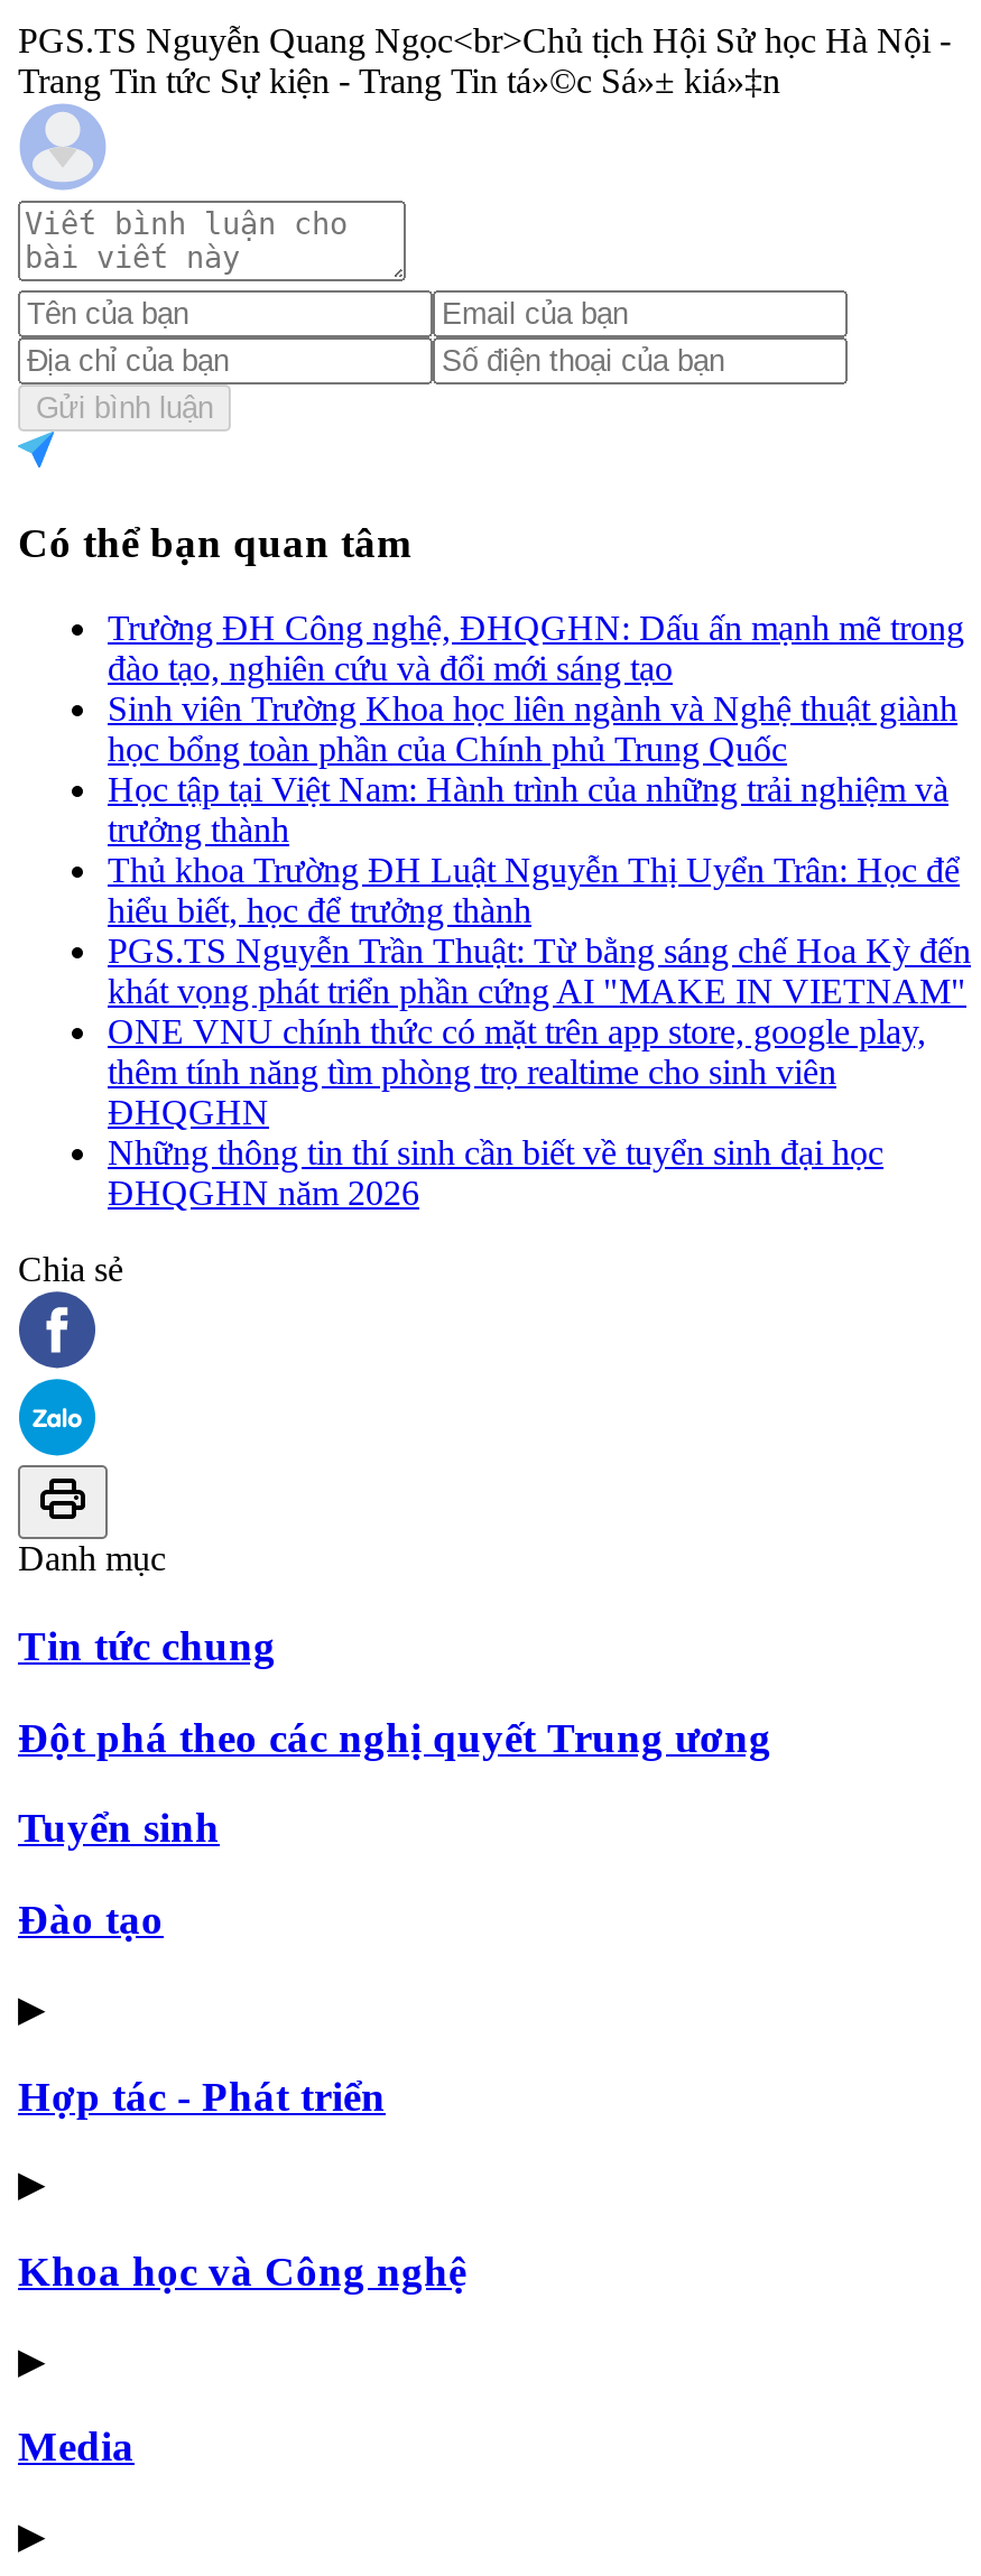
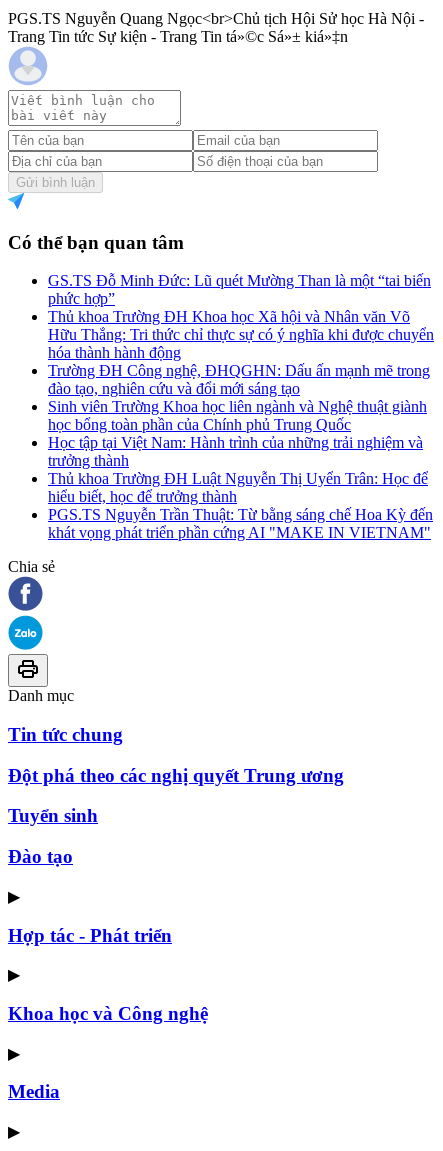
+ GS.TS Đỗ Minh Đức: Lũ quét Mường Than là một “tai biến
+ phức hợp”
+ Thủ khoa Trường ĐH Khoa học Xã hội và Nhân văn Võ
+ Hữu Thắng: Tri thức chỉ thực sự có ý nghĩa khi được chuyển
+ hóa thành hành động

moved down: Trường ĐH Công nghệ, ĐHQGHN: Dấu ấn mạnh mẽ trong | đào tạo, nghiên cứu và đổi mới sáng tạo | Sinh viên Trường Khoa học liên ngành và Nghệ thuật giành | ... | PGS.TS Nguyễn Trần Thuật: Từ bằng sáng chế Hoa Kỳ đến | khát vọng phát triển phần cứng AI "MAKE IN VIETNAM"

- ONE VNU chính thức có mặt trên app store, google play,
- thêm tính năng tìm phòng trọ realtime cho sinh viên
- ĐHQGHN
- Những thông tin thí sinh cần biết về tuyển sinh đại học
- ĐHQGHN năm 2026
